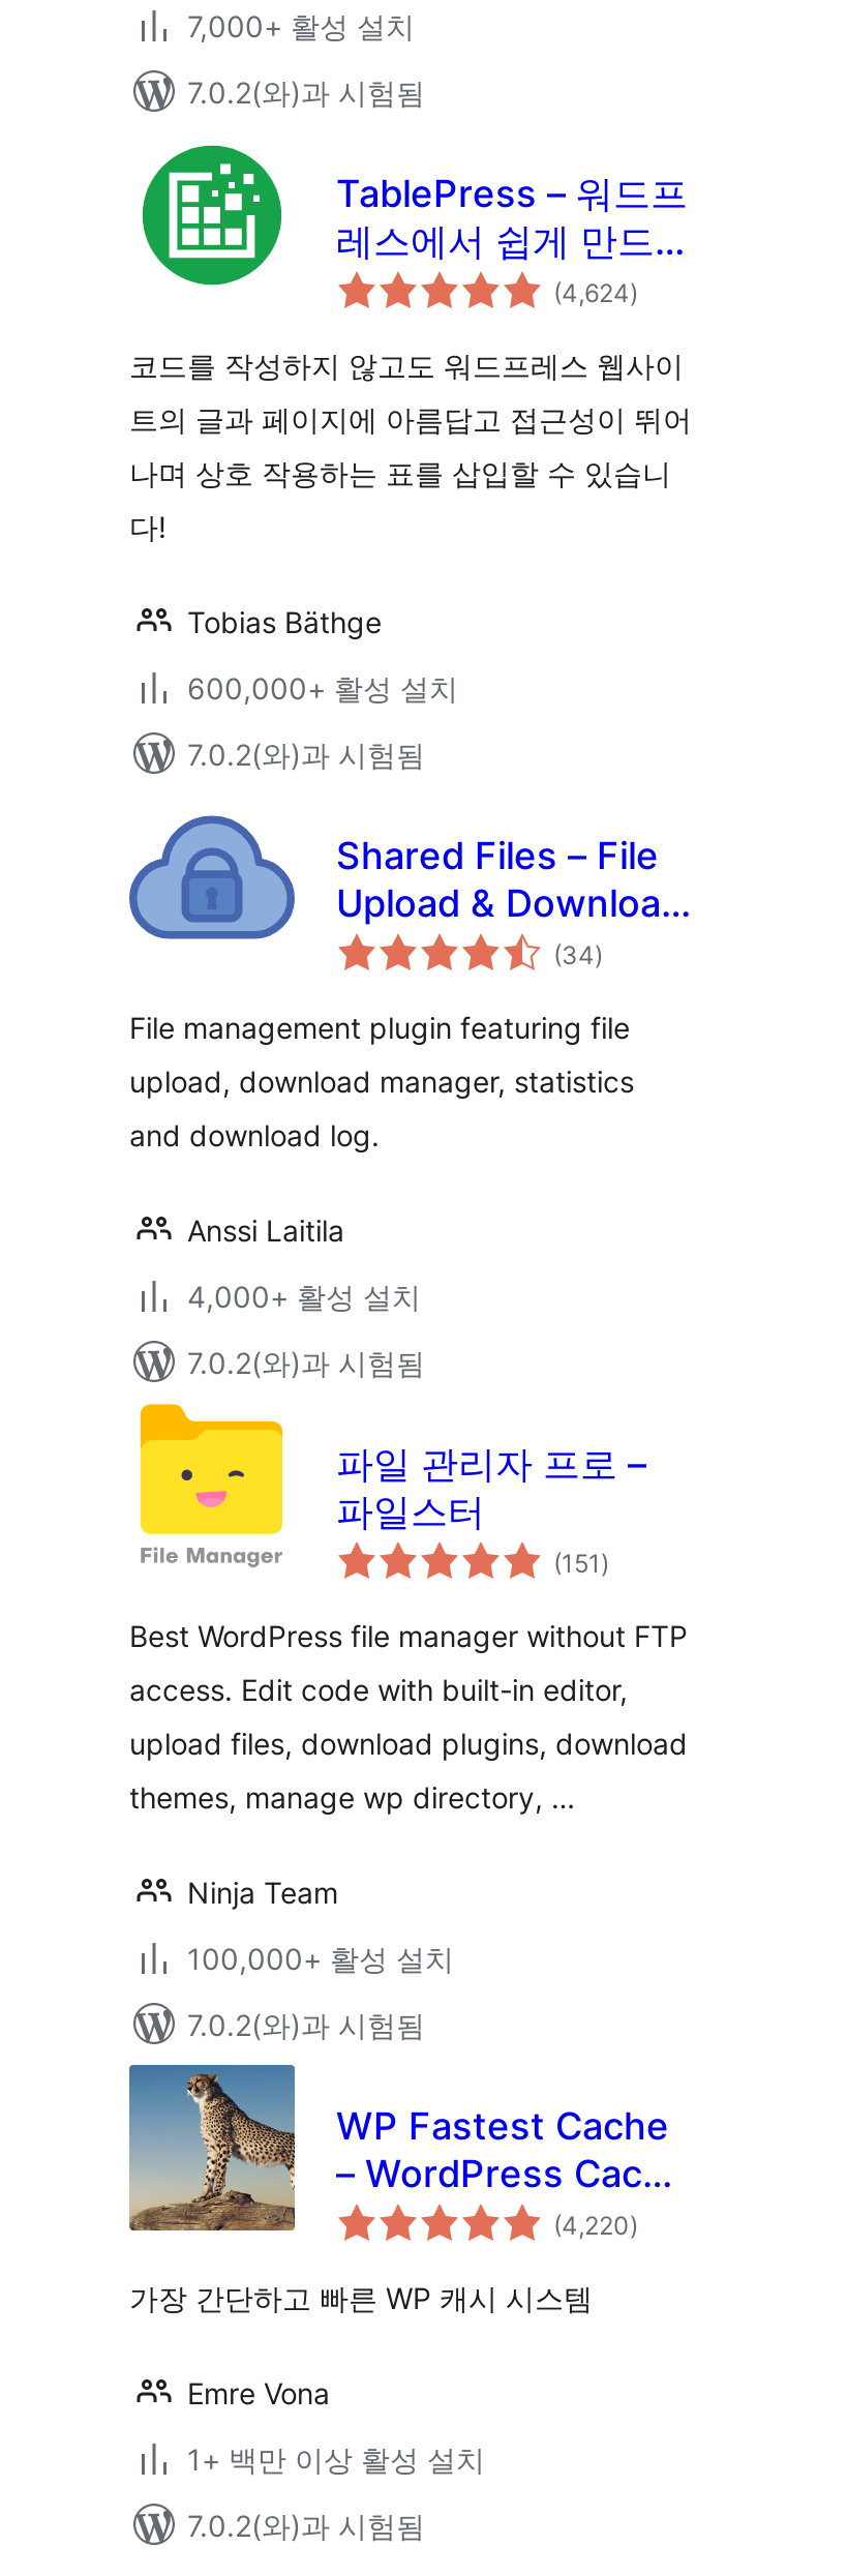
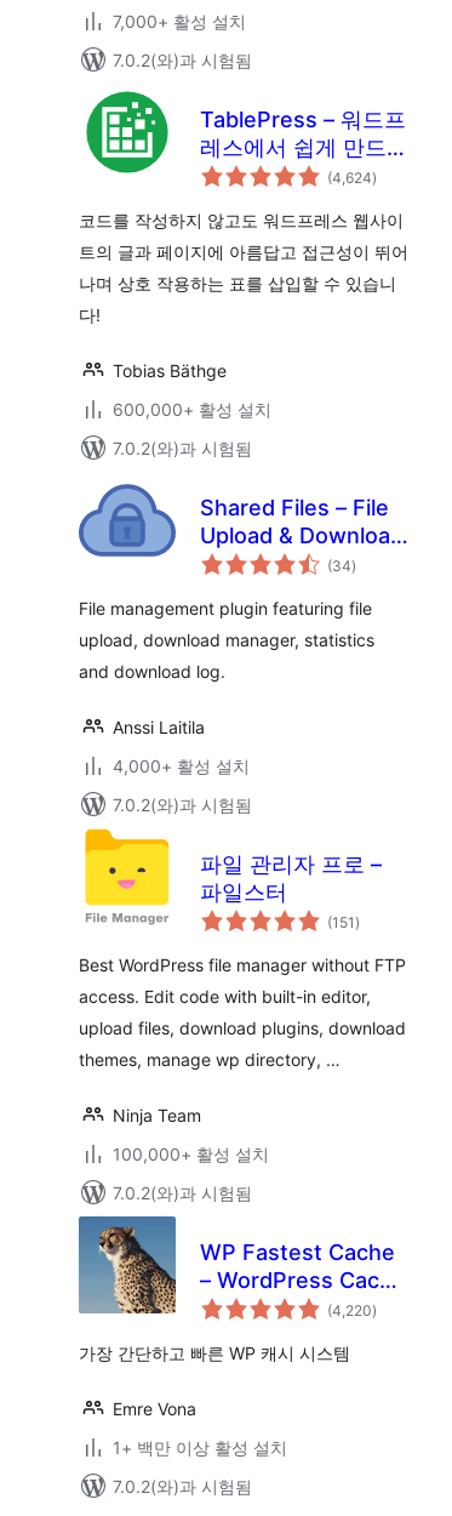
- [image]
+ [image]
